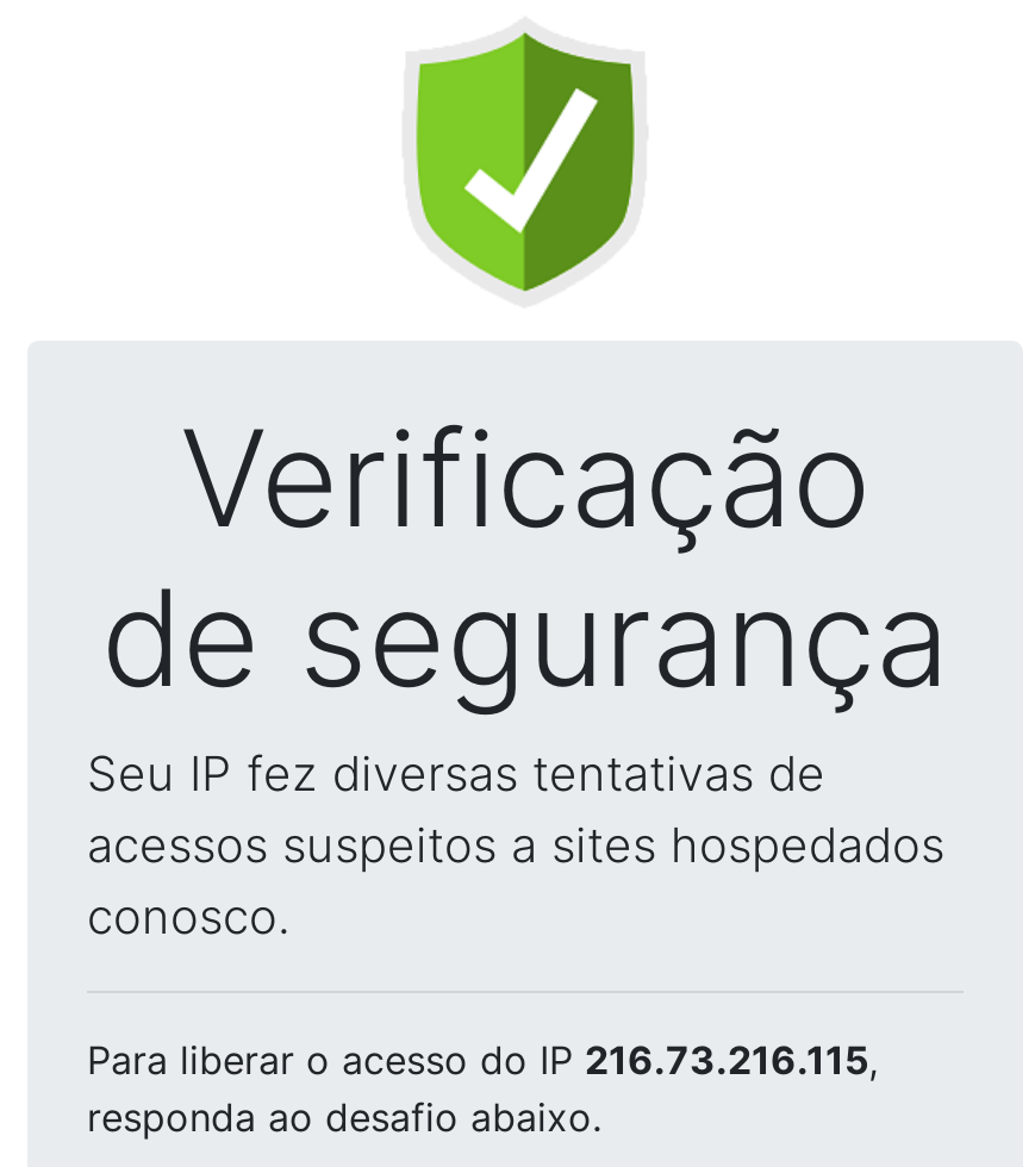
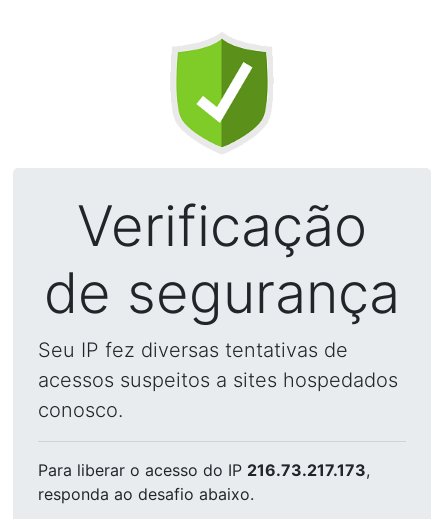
- Para liberar o acesso do IP 216.73.216.115,
+ Para liberar o acesso do IP 216.73.217.173,
